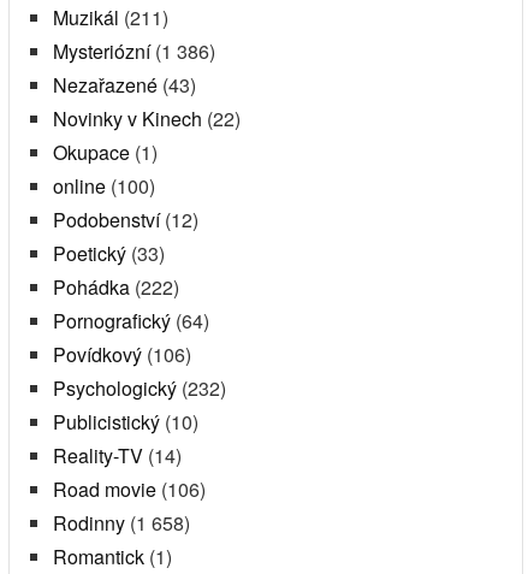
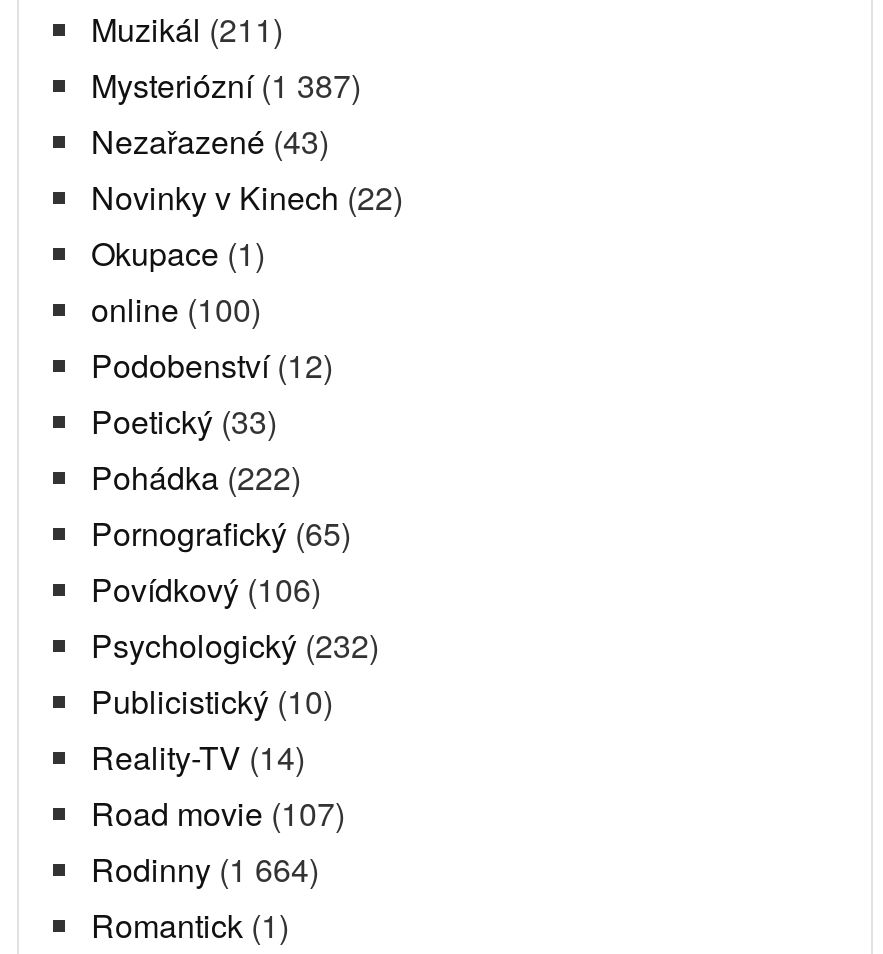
- Mysteriózní (1 386)
+ Mysteriózní (1 387)

- Pornografický (64)
+ Pornografický (65)

- Road movie (106)
+ Road movie (107)

- Rodinny (1 658)
+ Rodinny (1 664)
